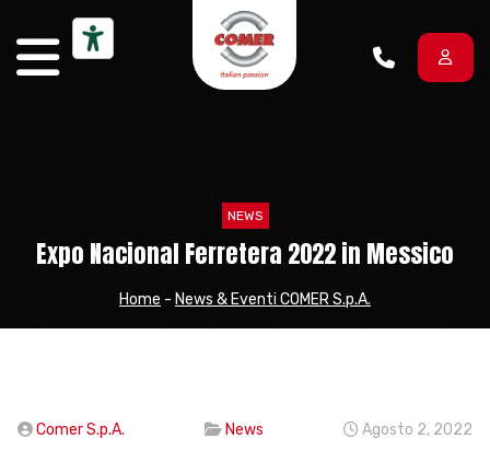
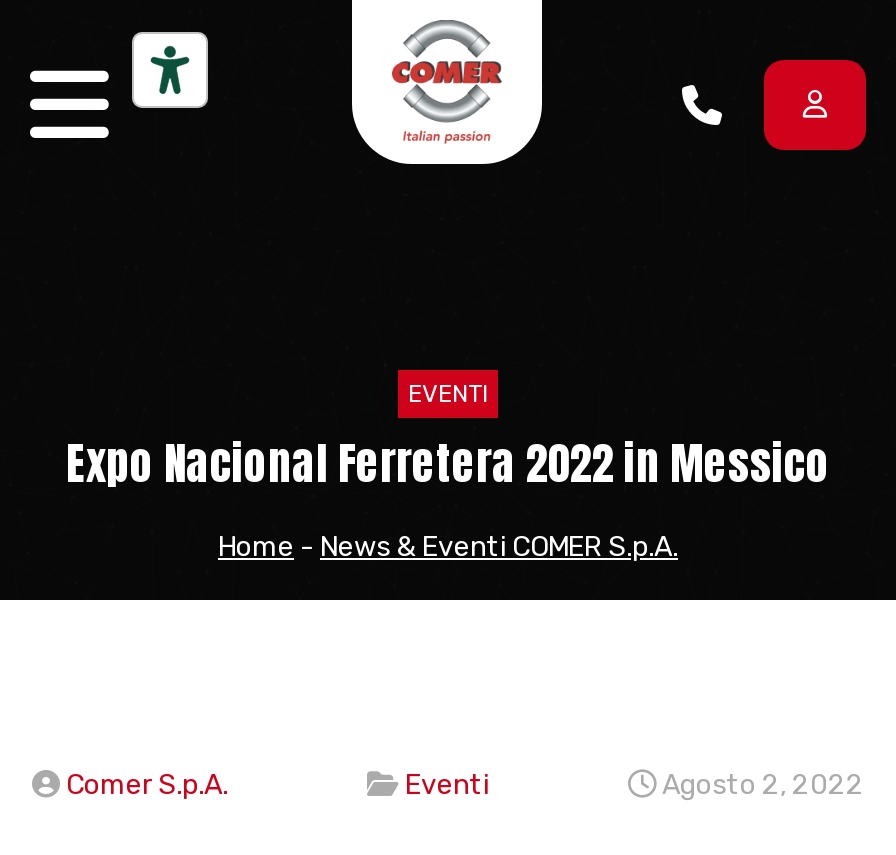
- NEWS
+ EVENTI

- News
+ Eventi
